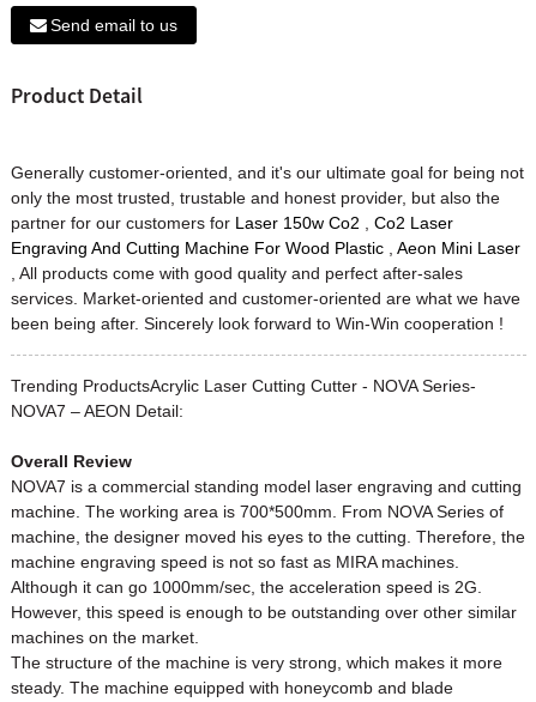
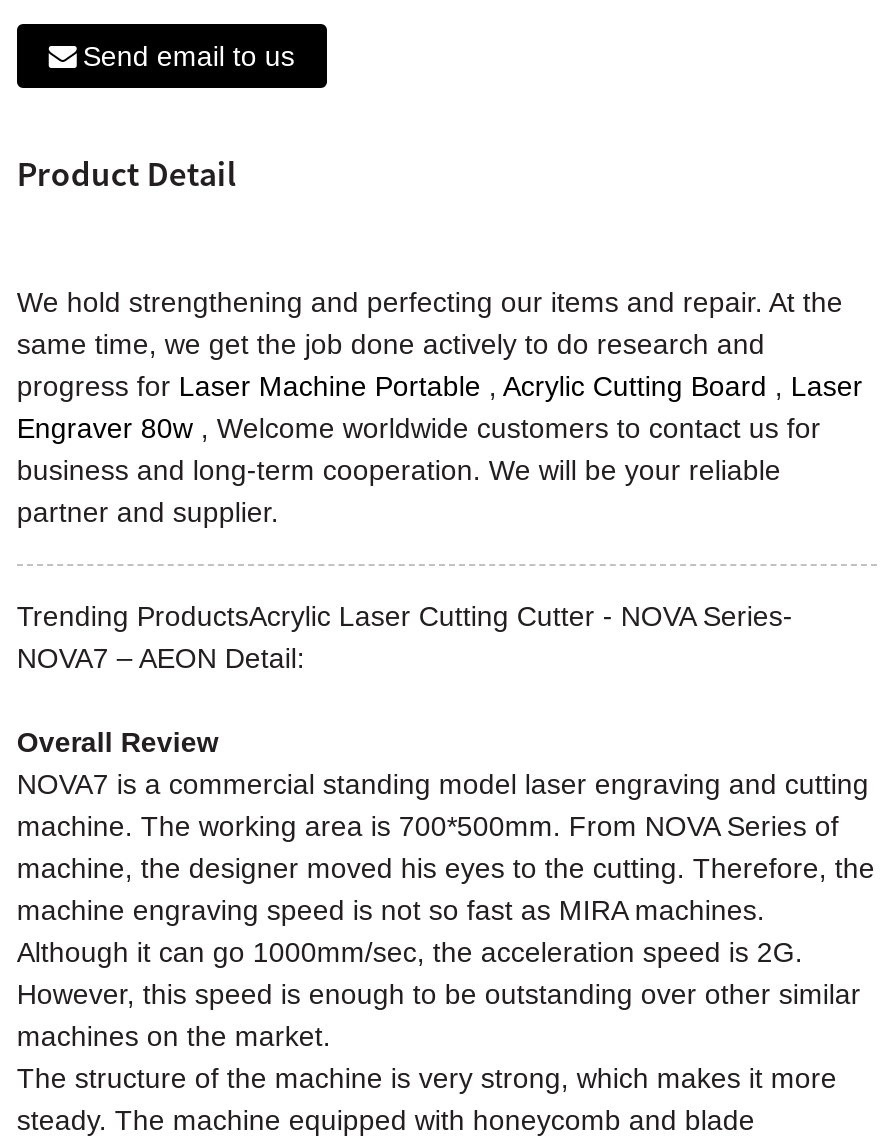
- Generally customer-oriented, and it's our ultimate goal for being not
- only the most trusted, trustable and honest provider, but also the
- partner for our customers for Laser 150w Co2, Co2 Laser
- Engraving And Cutting Machine For Wood Plastic, Aeon Mini Laser
- , All products come with good quality and perfect after-sales
- services. Market-oriented and customer-oriented are what we have
- been being after. Sincerely look forward to Win-Win cooperation !
+ We hold strengthening and perfecting our items and repair. At the
+ same time, we get the job done actively to do research and
+ progress for Laser Machine Portable, Acrylic Cutting Board, Laser
+ Engraver 80w, Welcome worldwide customers to contact us for
+ business and long-term cooperation. We will be your reliable
+ partner and supplier.
